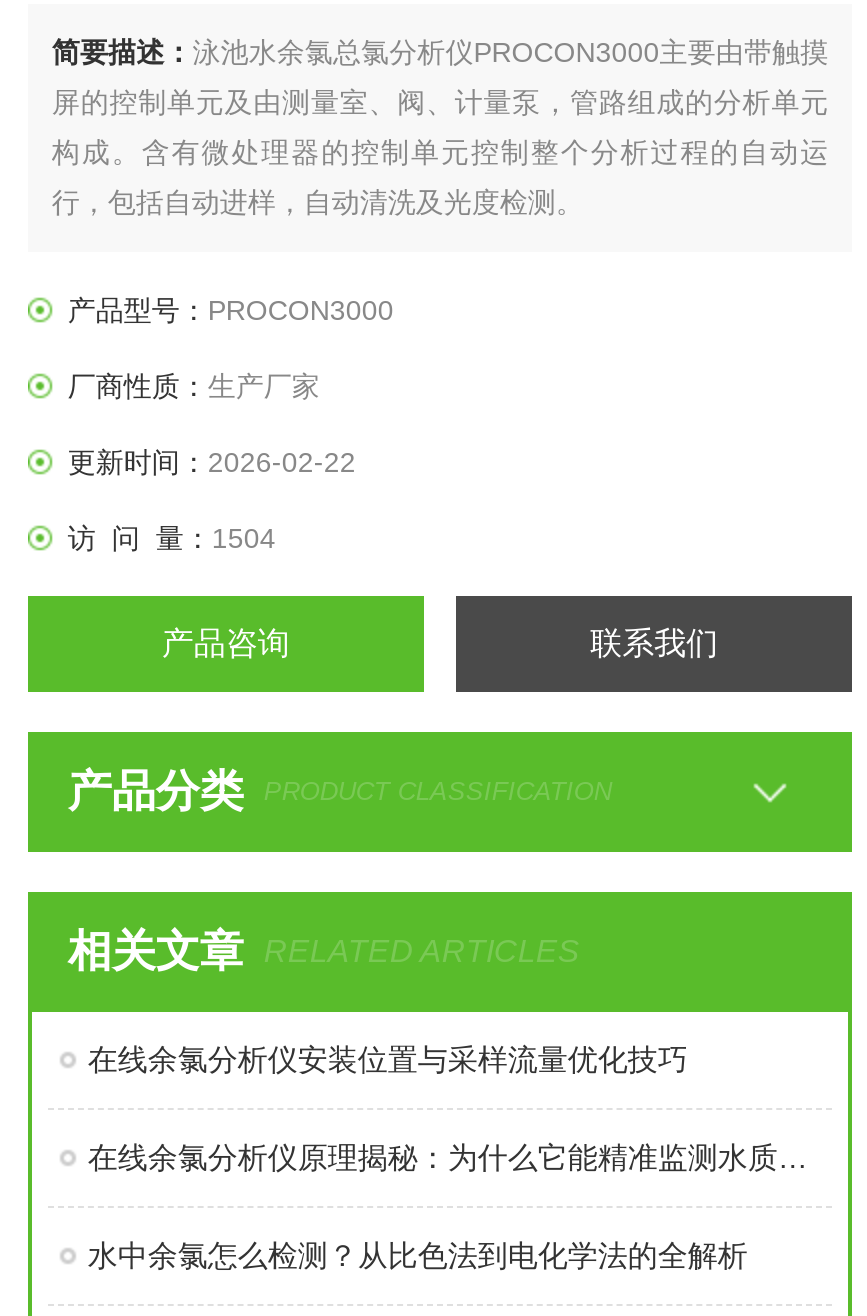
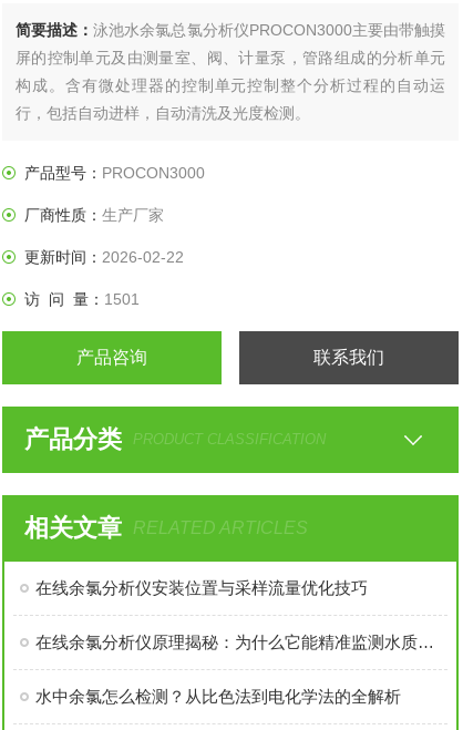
- 访 问 量：1504
+ 访 问 量：1501
